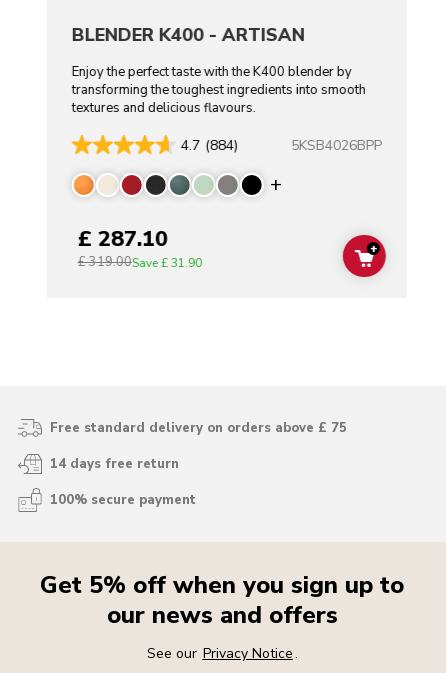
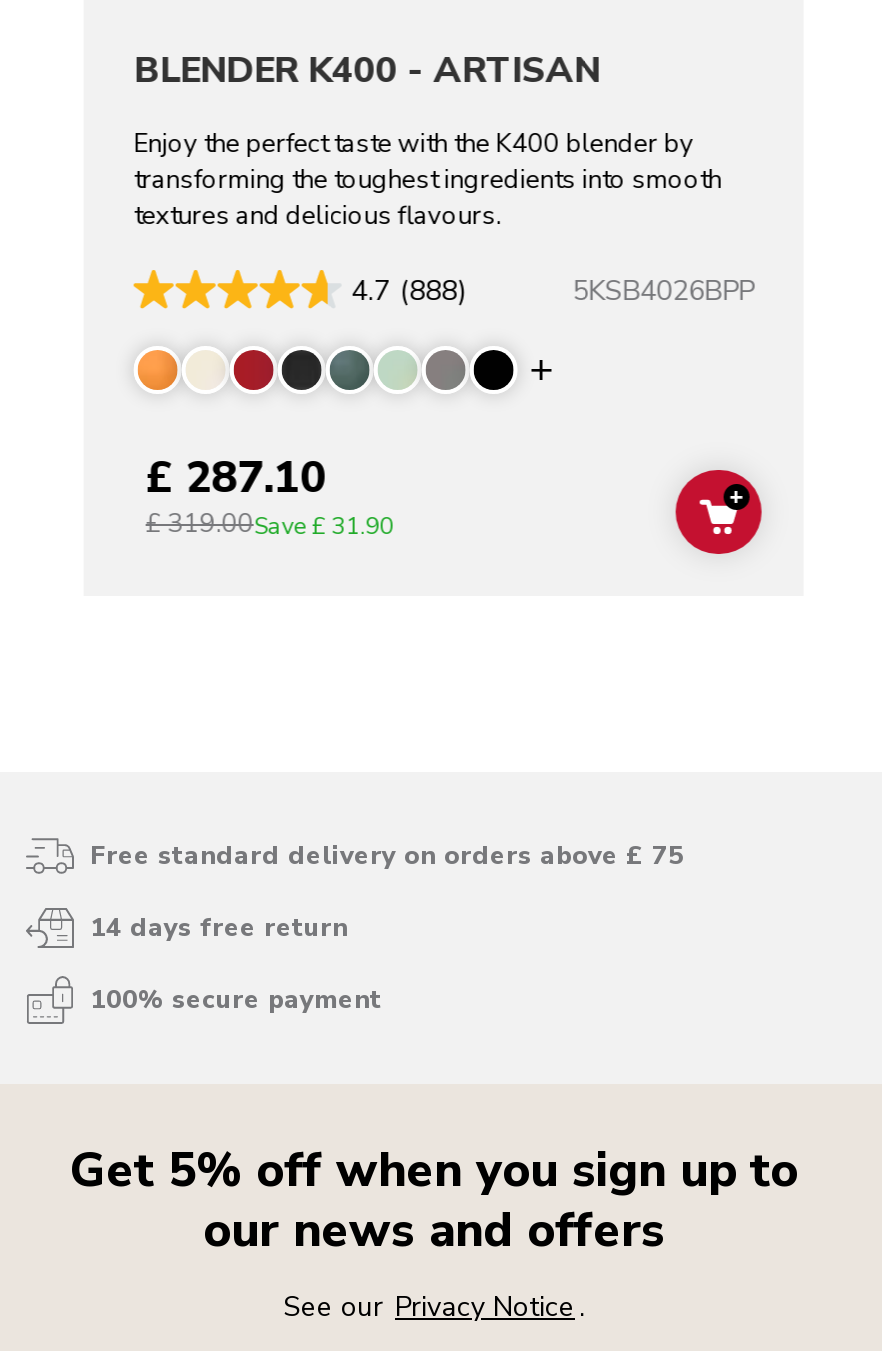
- 4.7 (884)
+ 4.7 (888)
